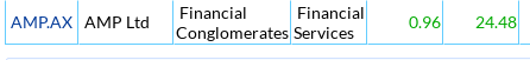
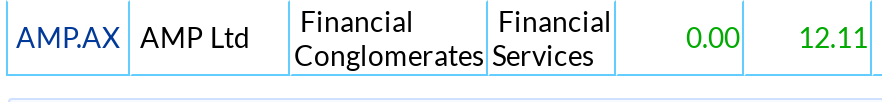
- 0.96
+ 0.00

- 24.48
+ 12.11
